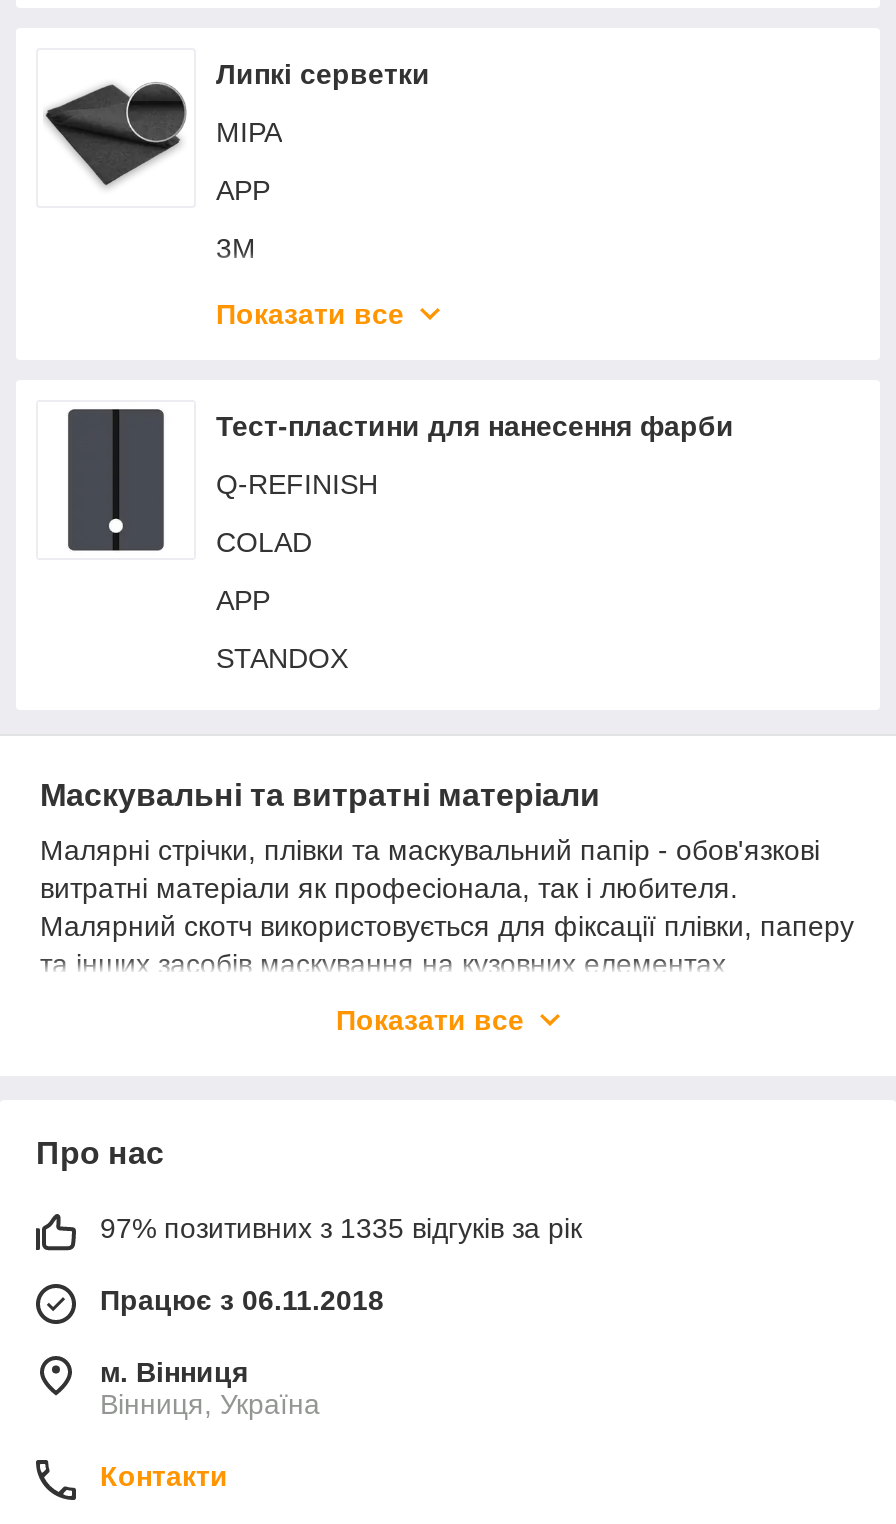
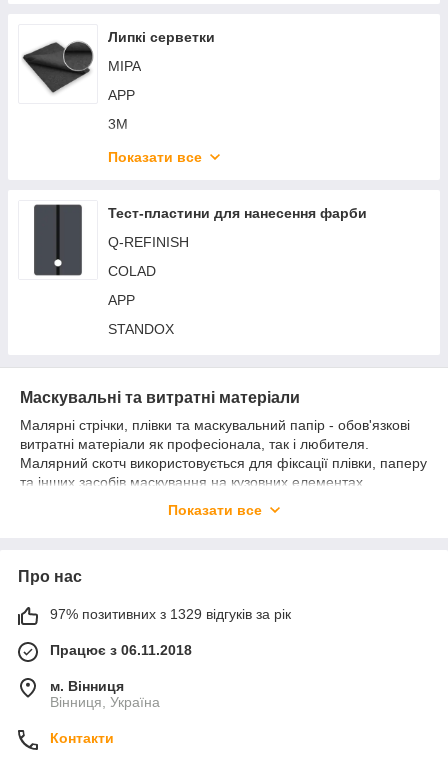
- 97% позитивних з 1335 відгуків за рік
+ 97% позитивних з 1329 відгуків за рік
